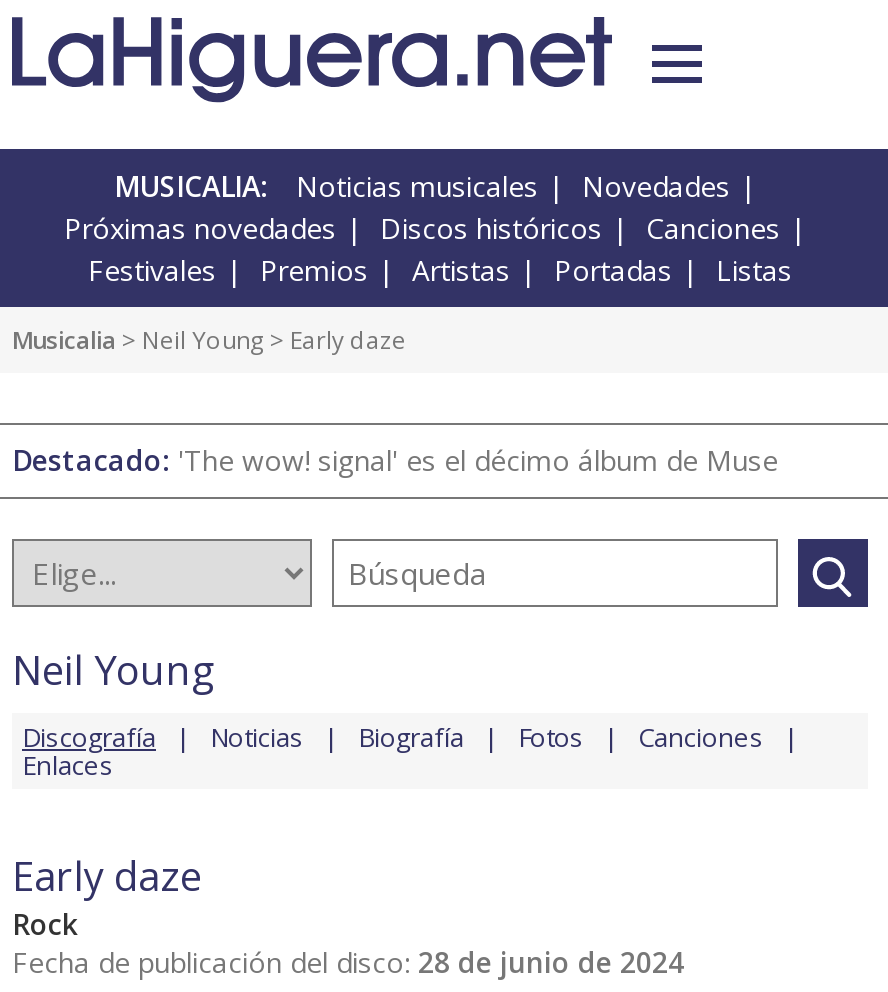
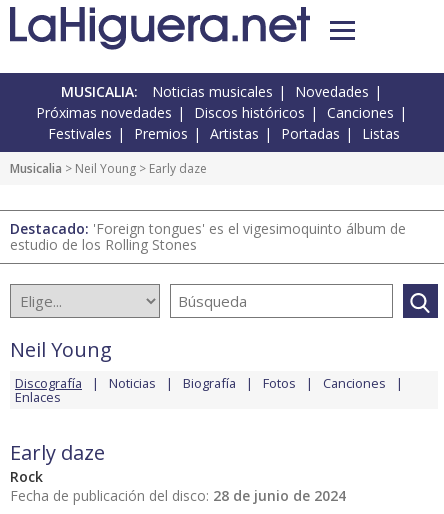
- Destacado: 'The wow! signal' es el décimo álbum de Muse
+ Destacado: 'Foreign tongues' es el vigesimoquinto álbum de
+ estudio de los Rolling Stones
